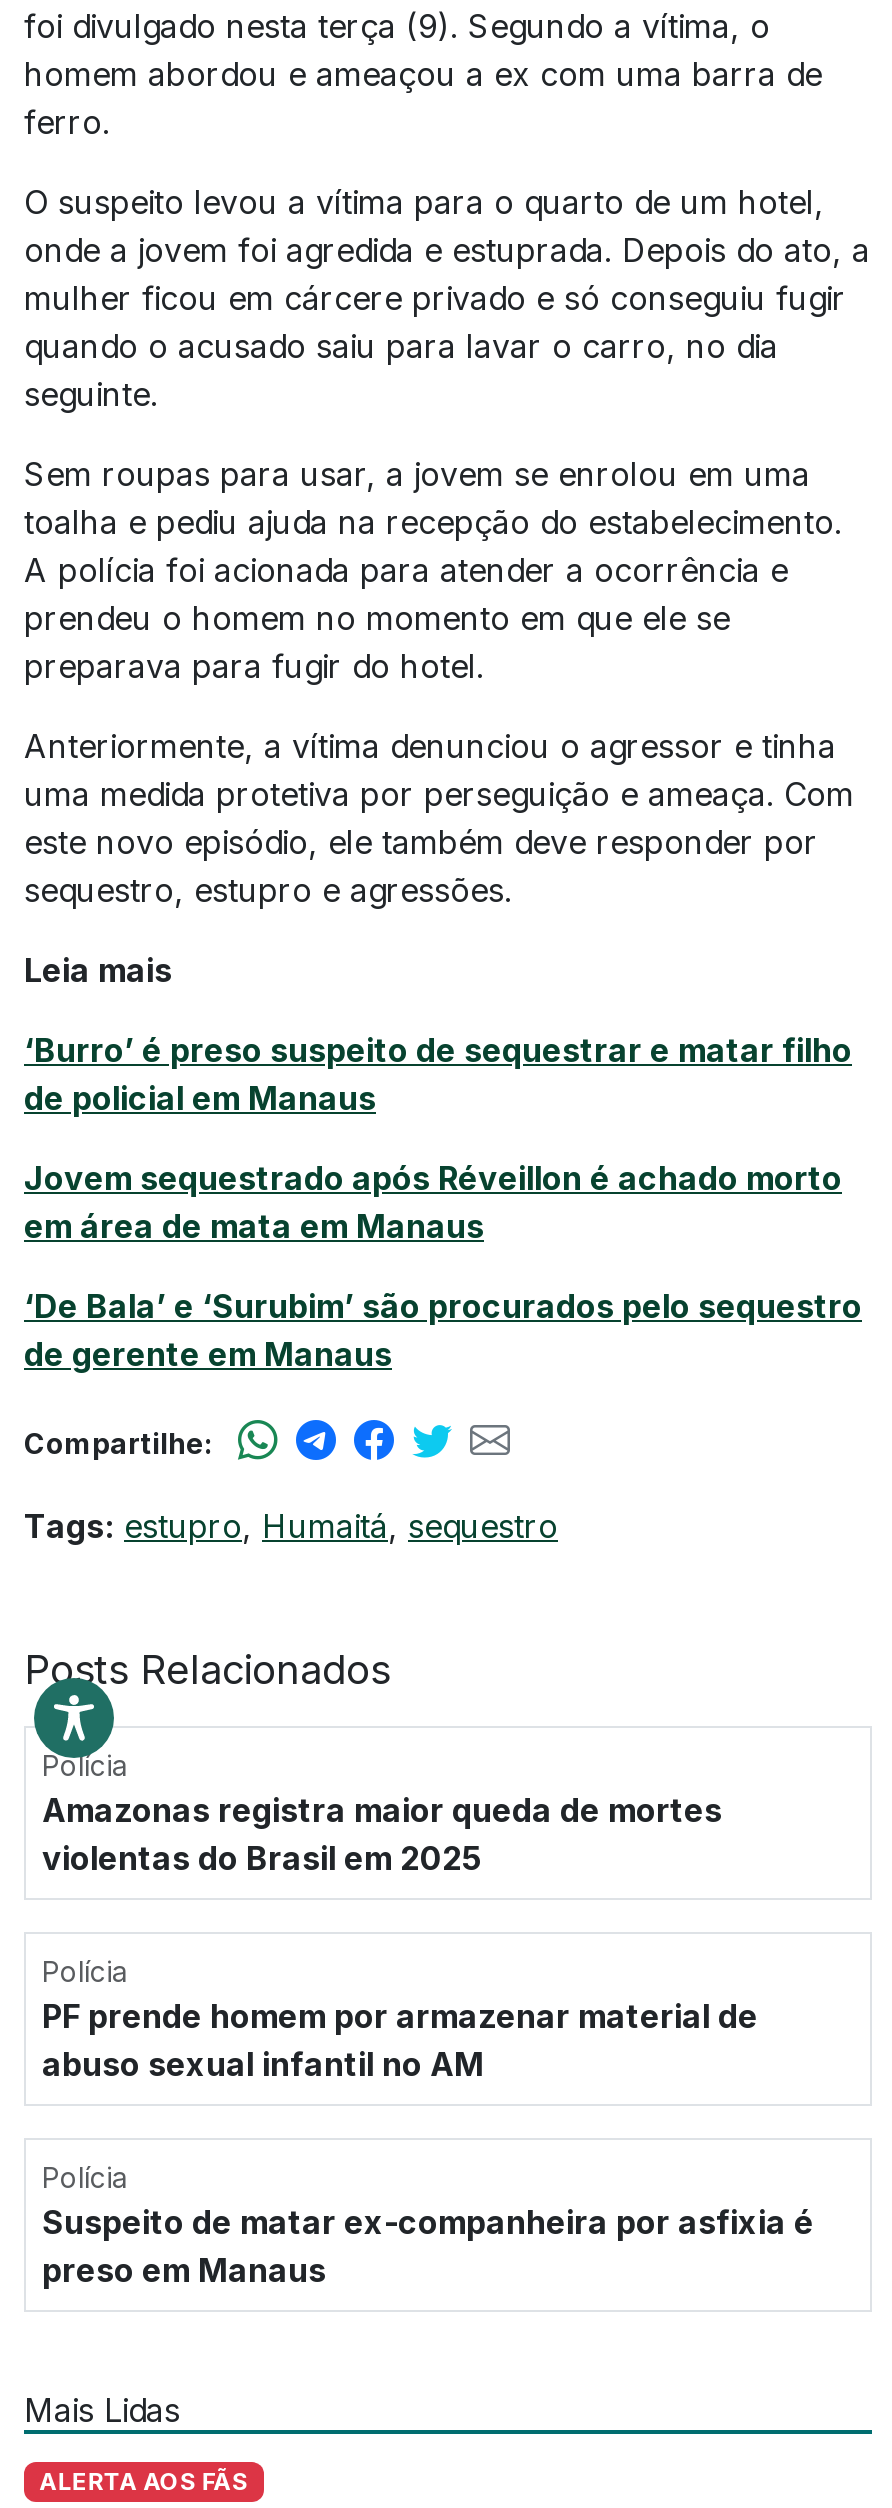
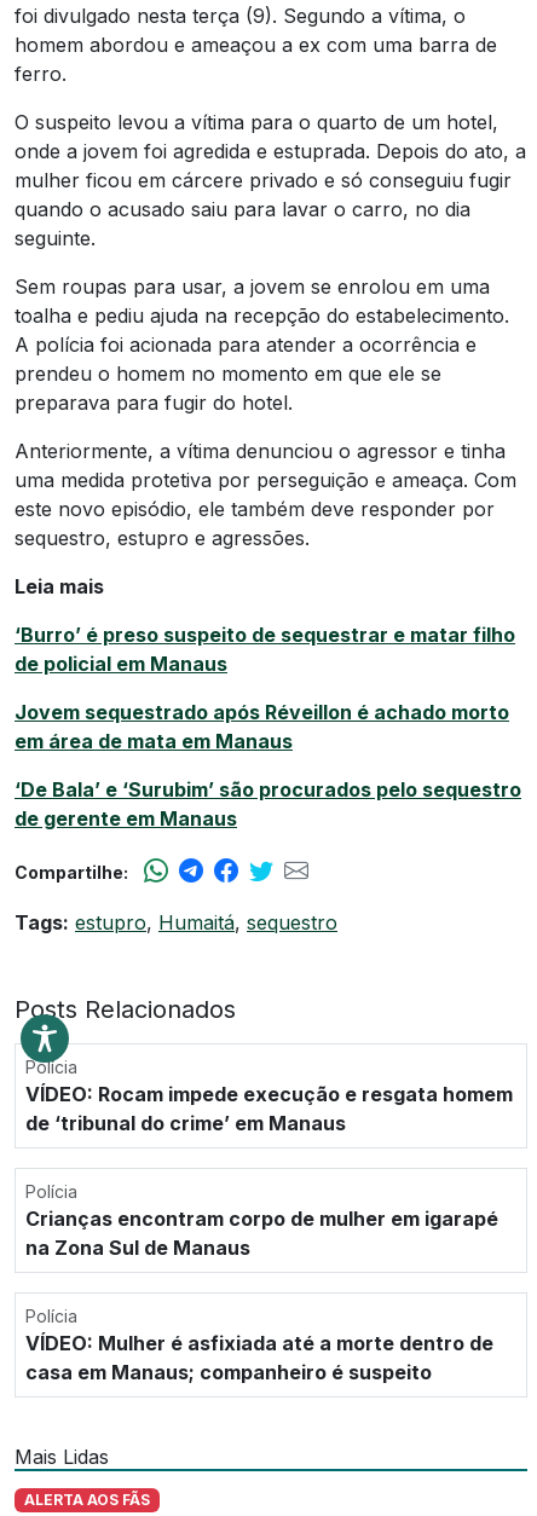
- Amazonas registra maior queda de mortes
- violentas do Brasil em 2025
+ VÍDEO: Rocam impede execução e resgata homem
+ de ‘tribunal do crime’ em Manaus

- PF prende homem por armazenar material de
- abuso sexual infantil no AM
+ Crianças encontram corpo de mulher em igarapé
+ na Zona Sul de Manaus

- Suspeito de matar ex-companheira por asfixia é
- preso em Manaus
+ VÍDEO: Mulher é asfixiada até a morte dentro de
+ casa em Manaus; companheiro é suspeito
